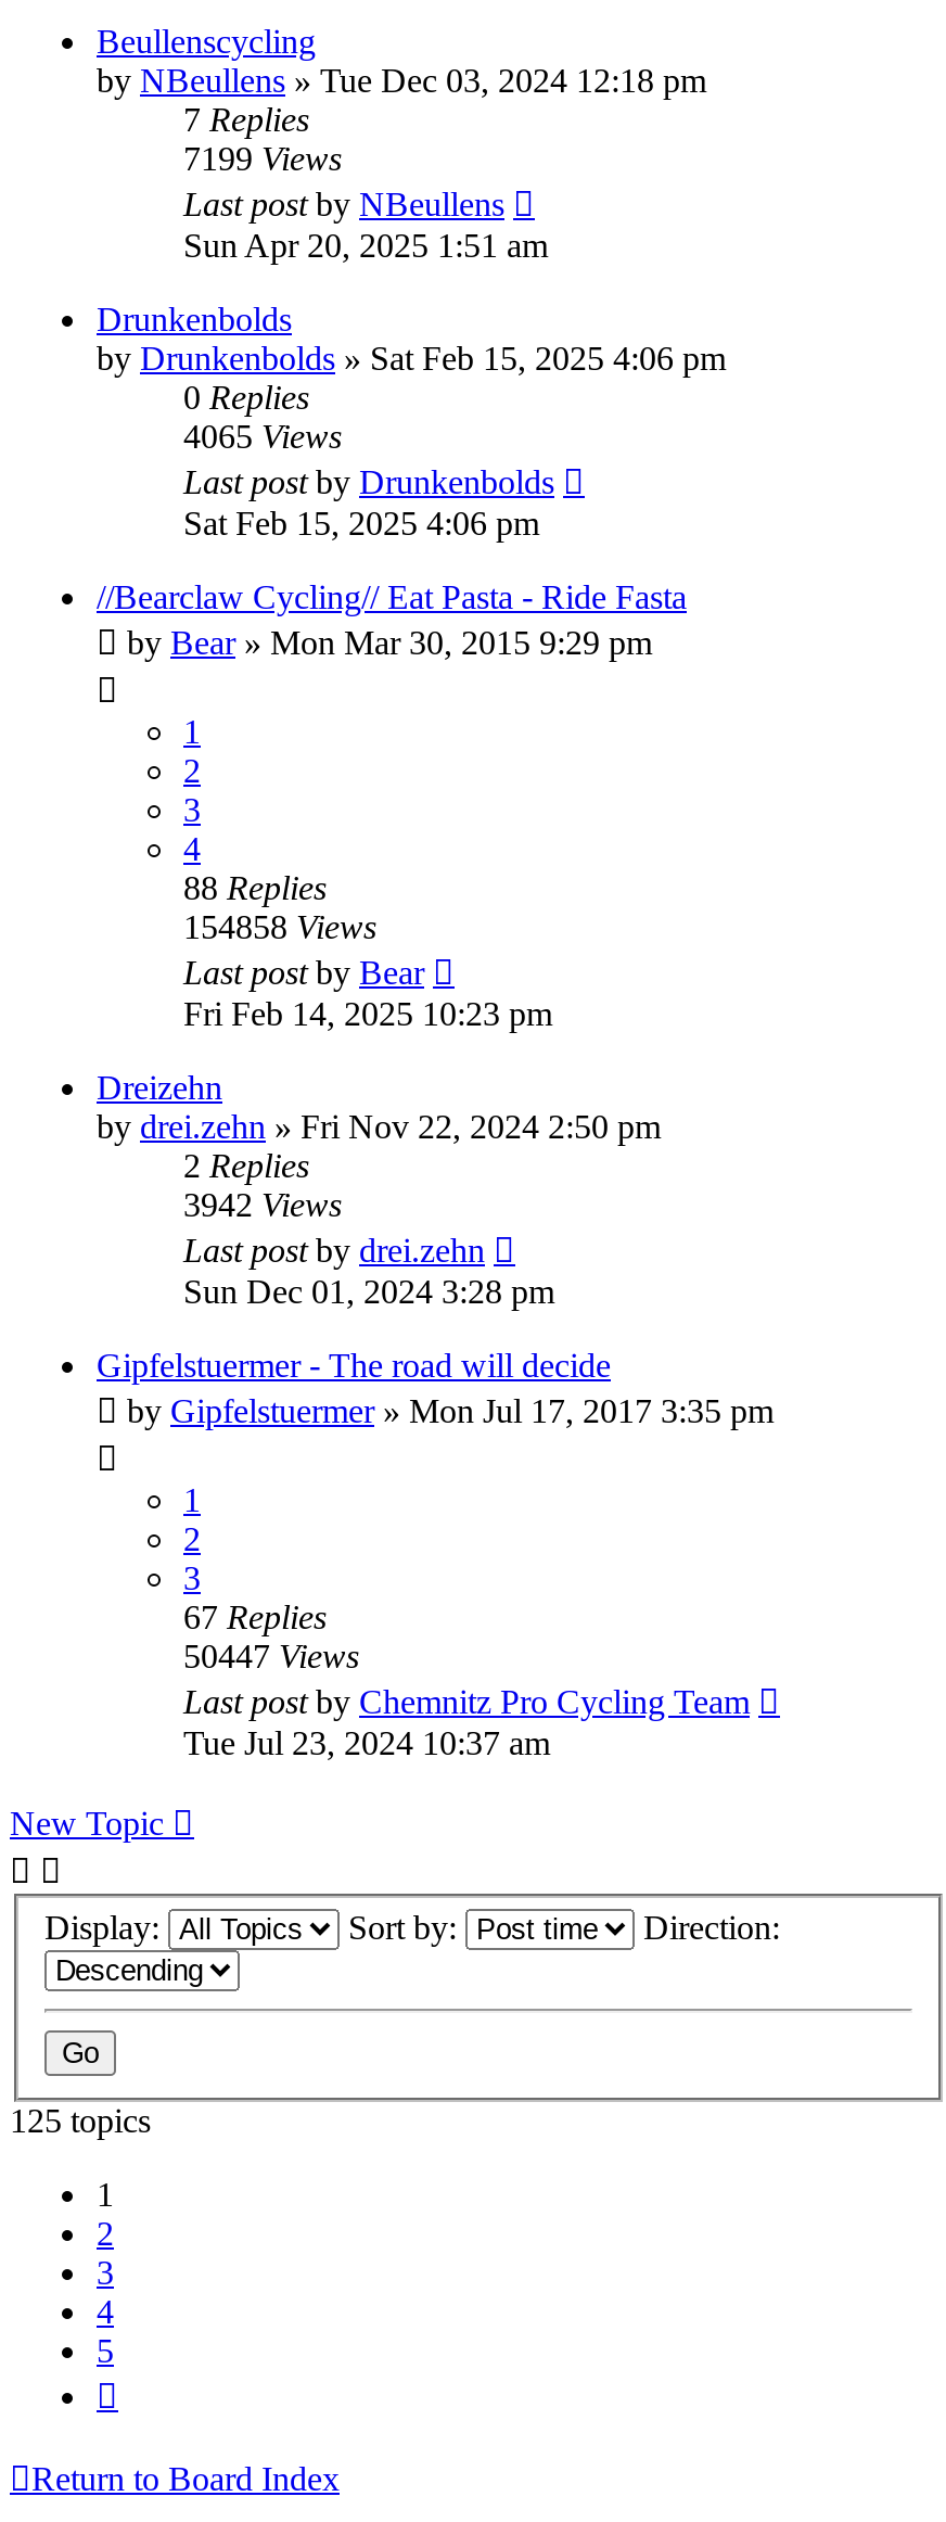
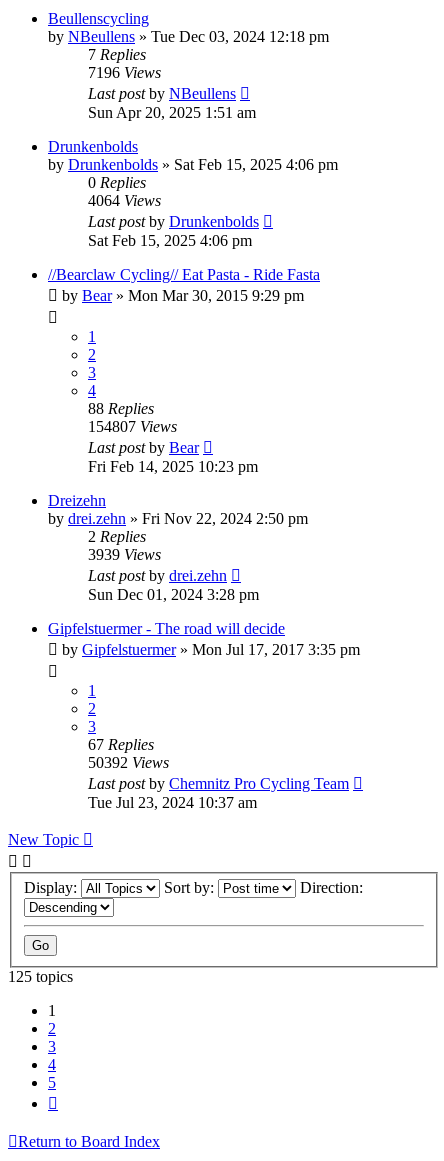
- 7199 Views
+ 7196 Views

- 4065 Views
+ 4064 Views

- 154858 Views
+ 154807 Views

- 3942 Views
+ 3939 Views

- 50447 Views
+ 50392 Views
